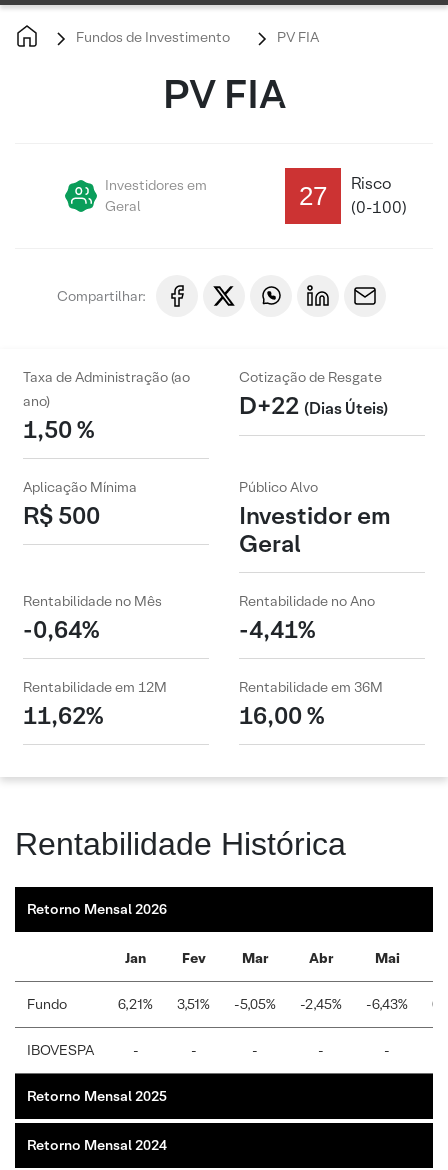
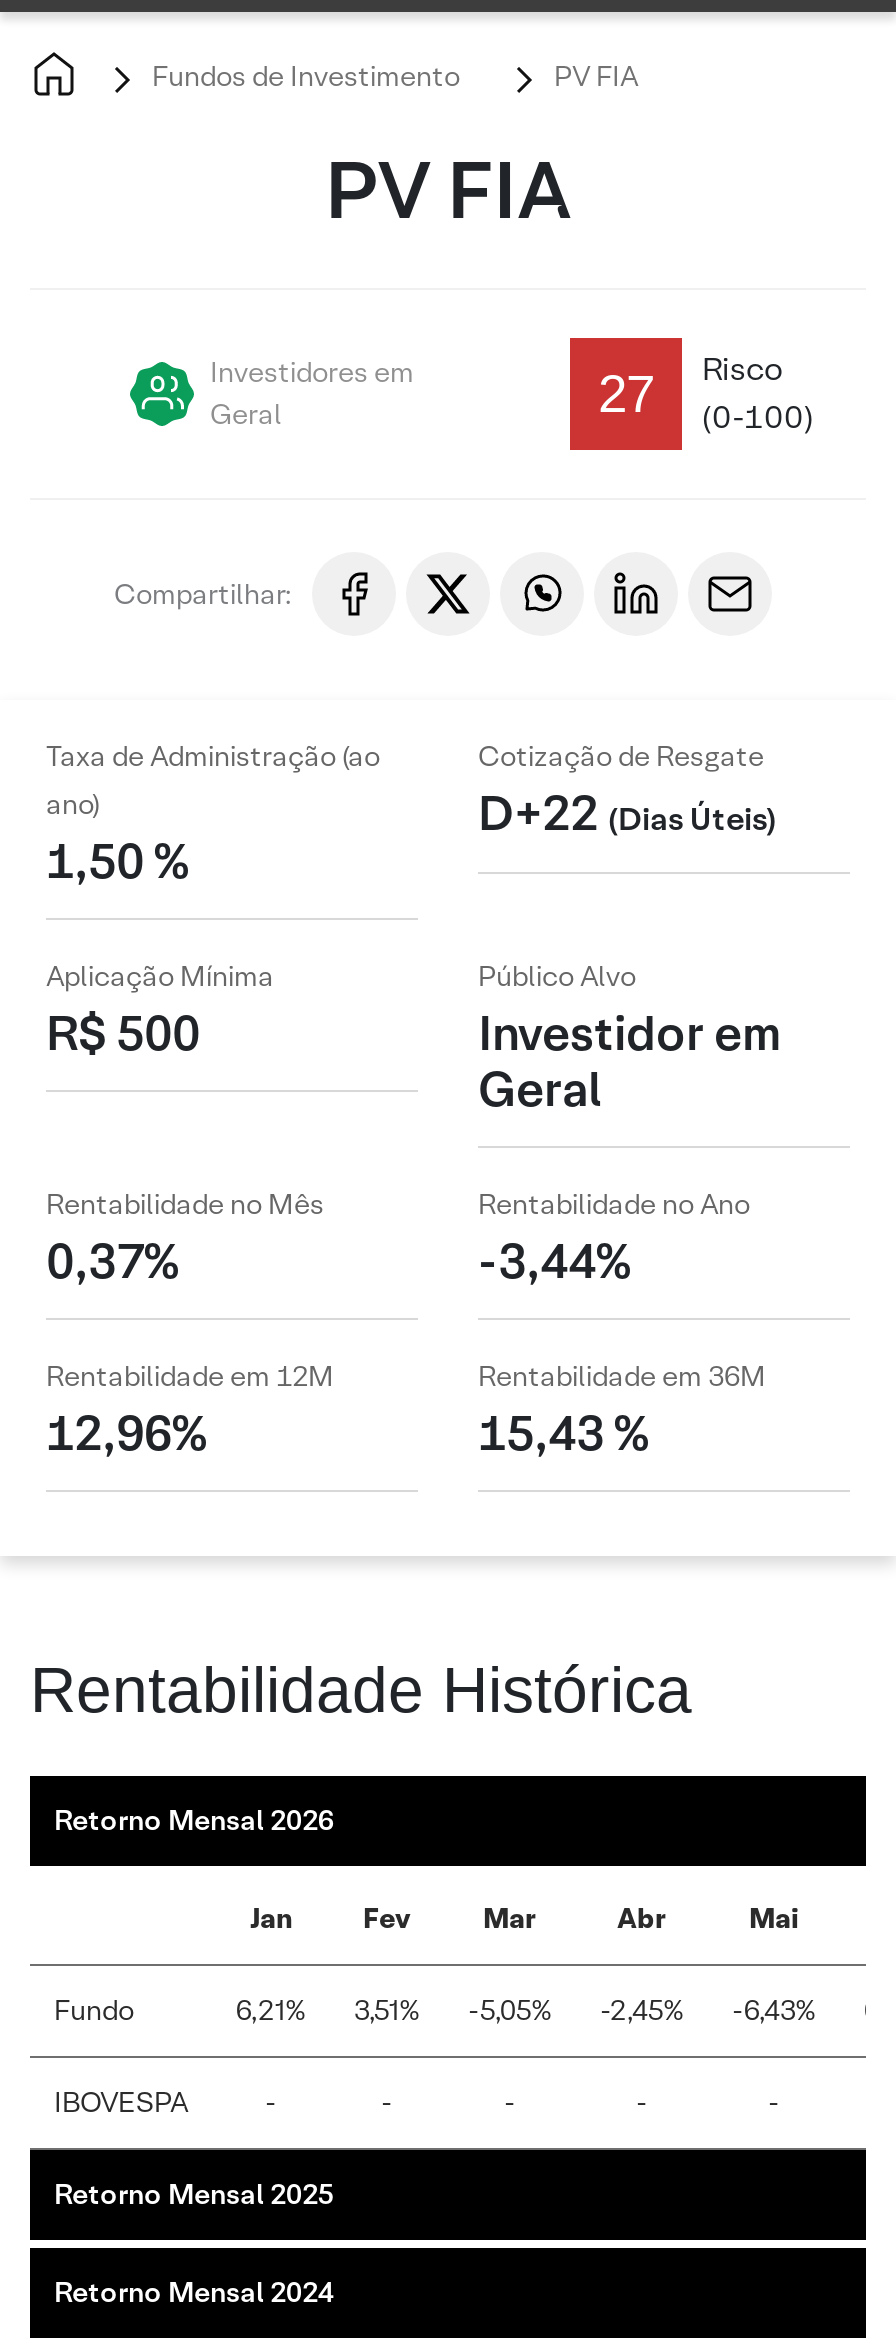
- -0,64%
+ 0,37%

- -4,41%
+ -3,44%

- 11,62%
+ 12,96%

- 16,00 %
+ 15,43 %
